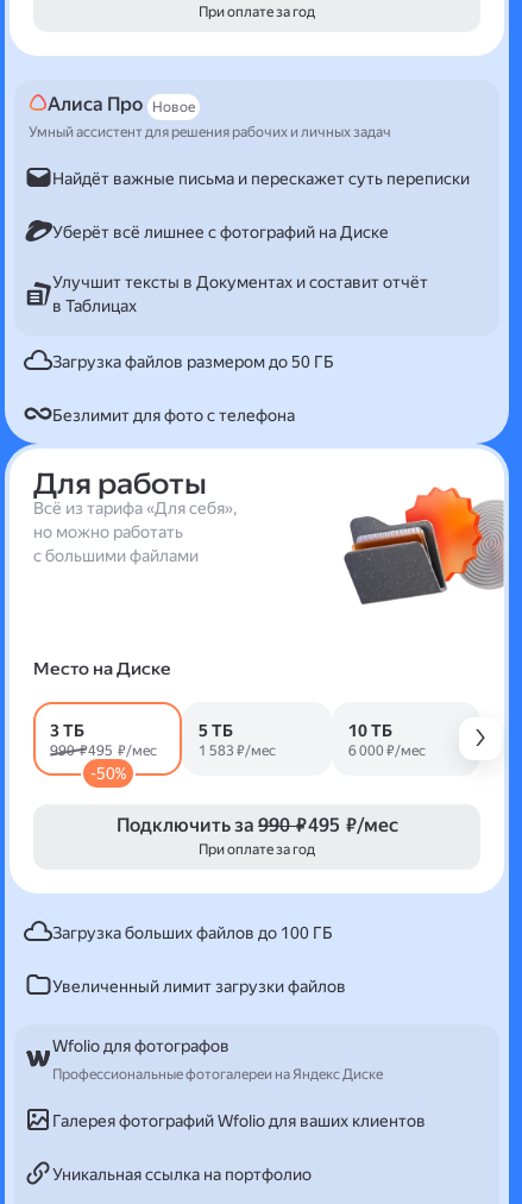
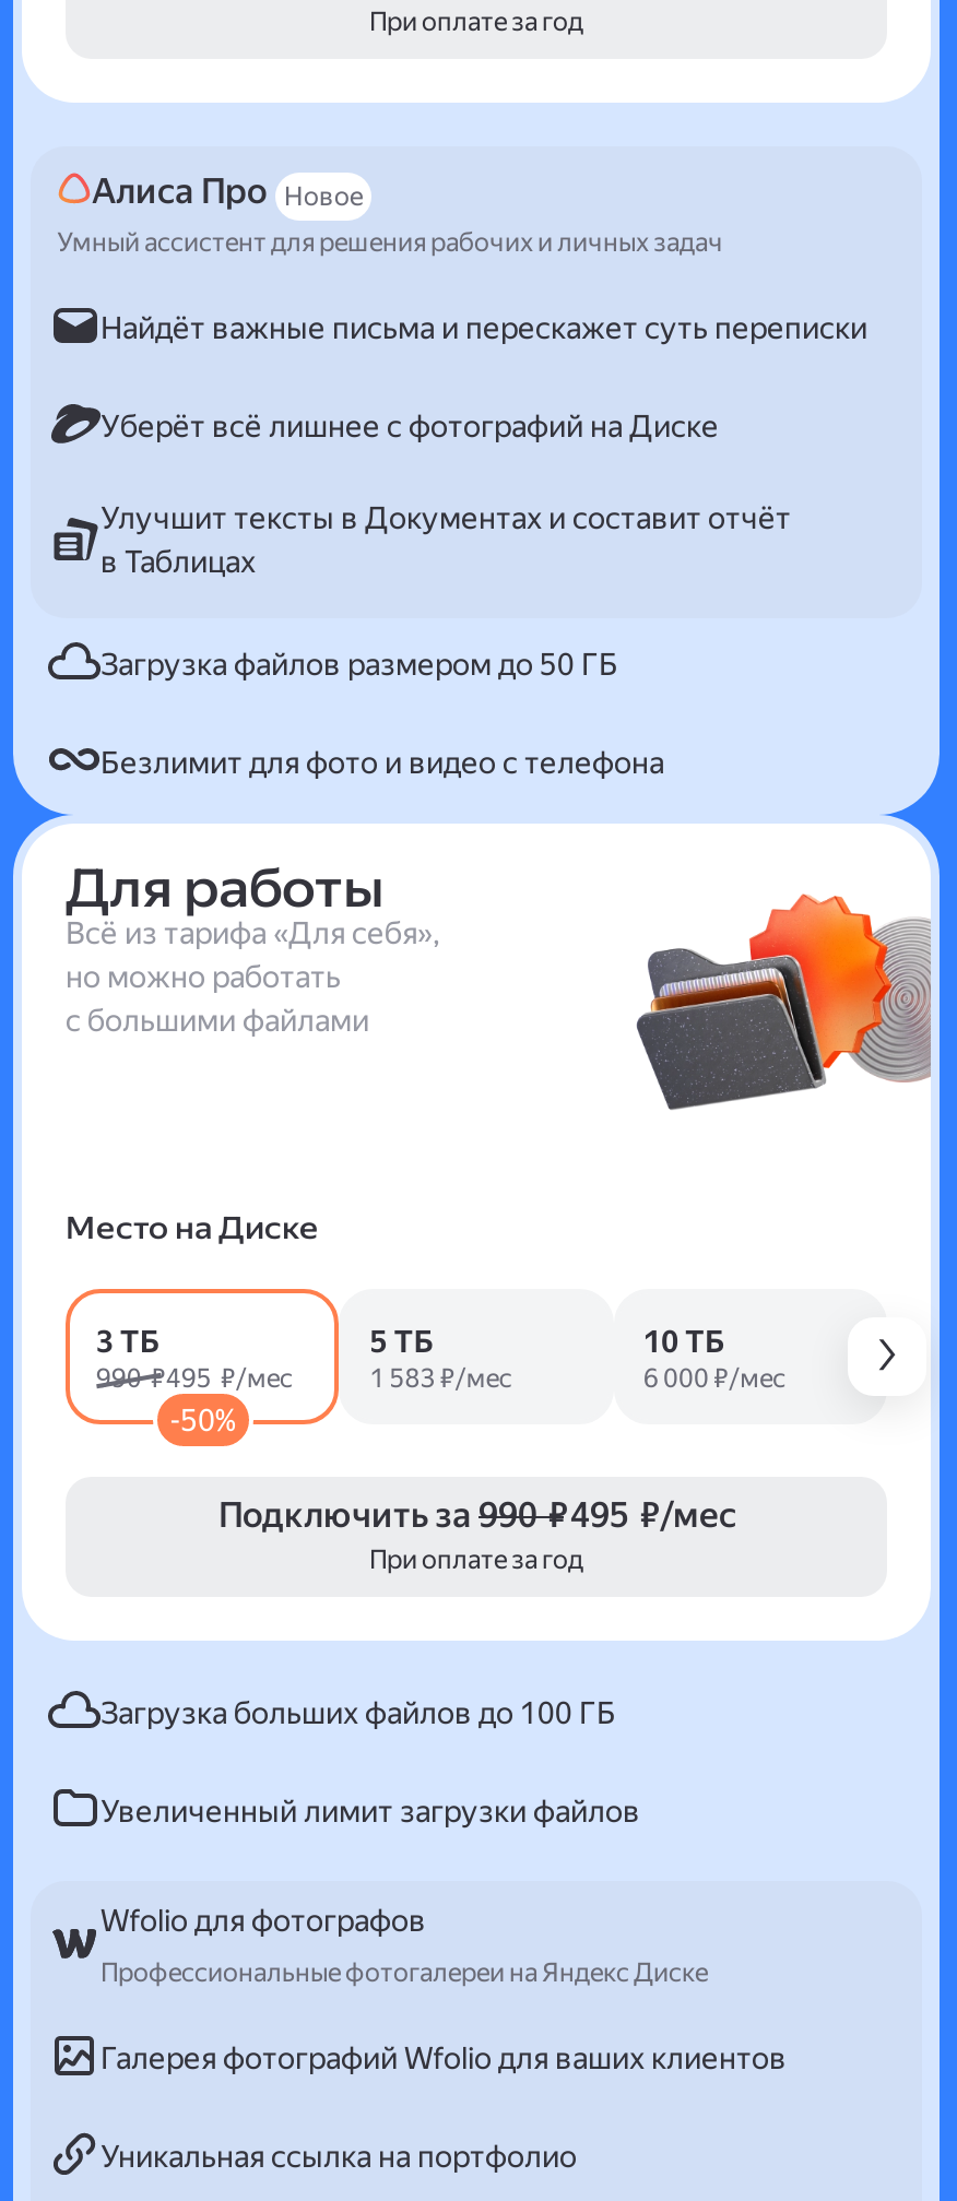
- Безлимит для фото с телефона
+ Безлимит для фото и видео с телефона
